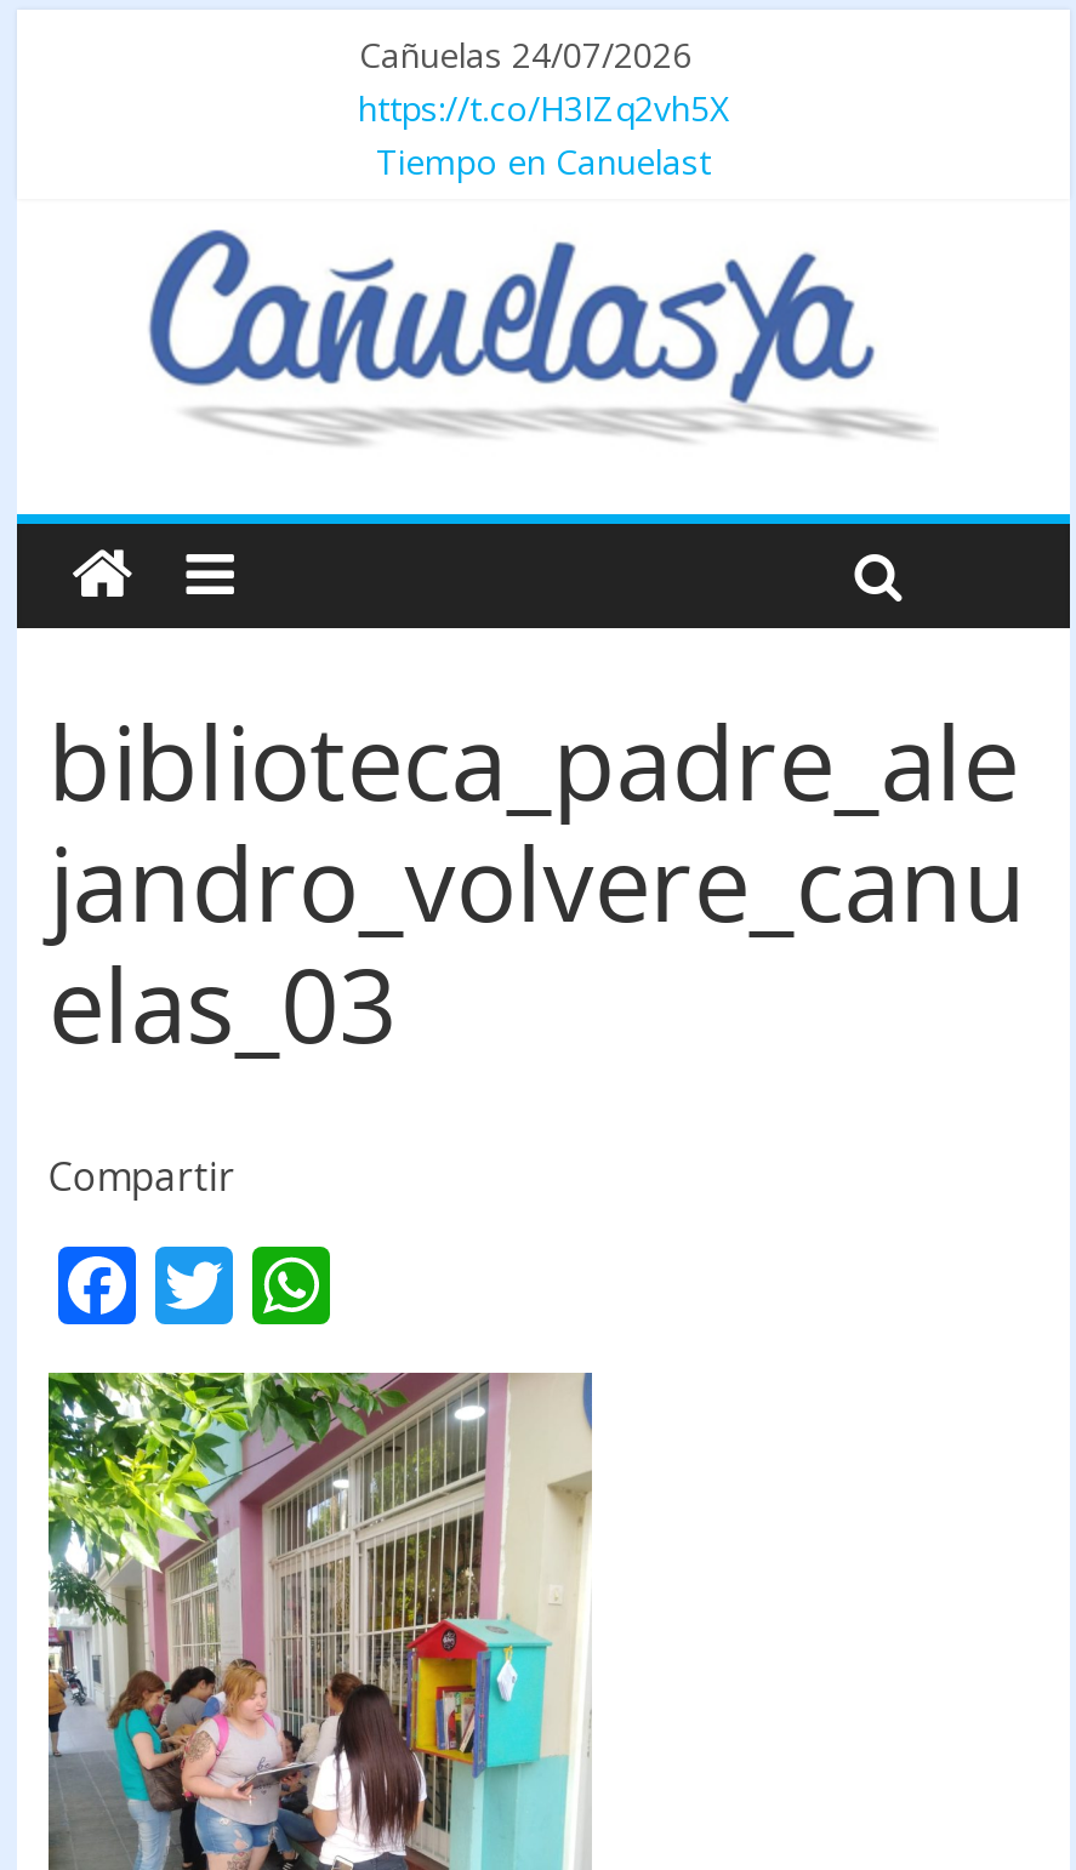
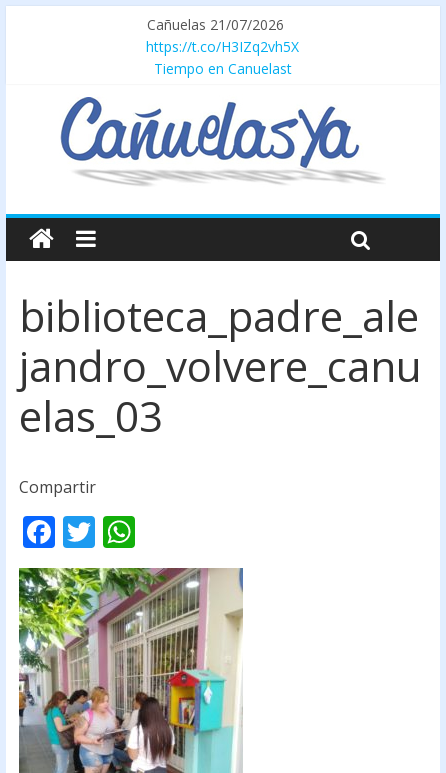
- Cañuelas 24/07/2026
+ Cañuelas 21/07/2026
